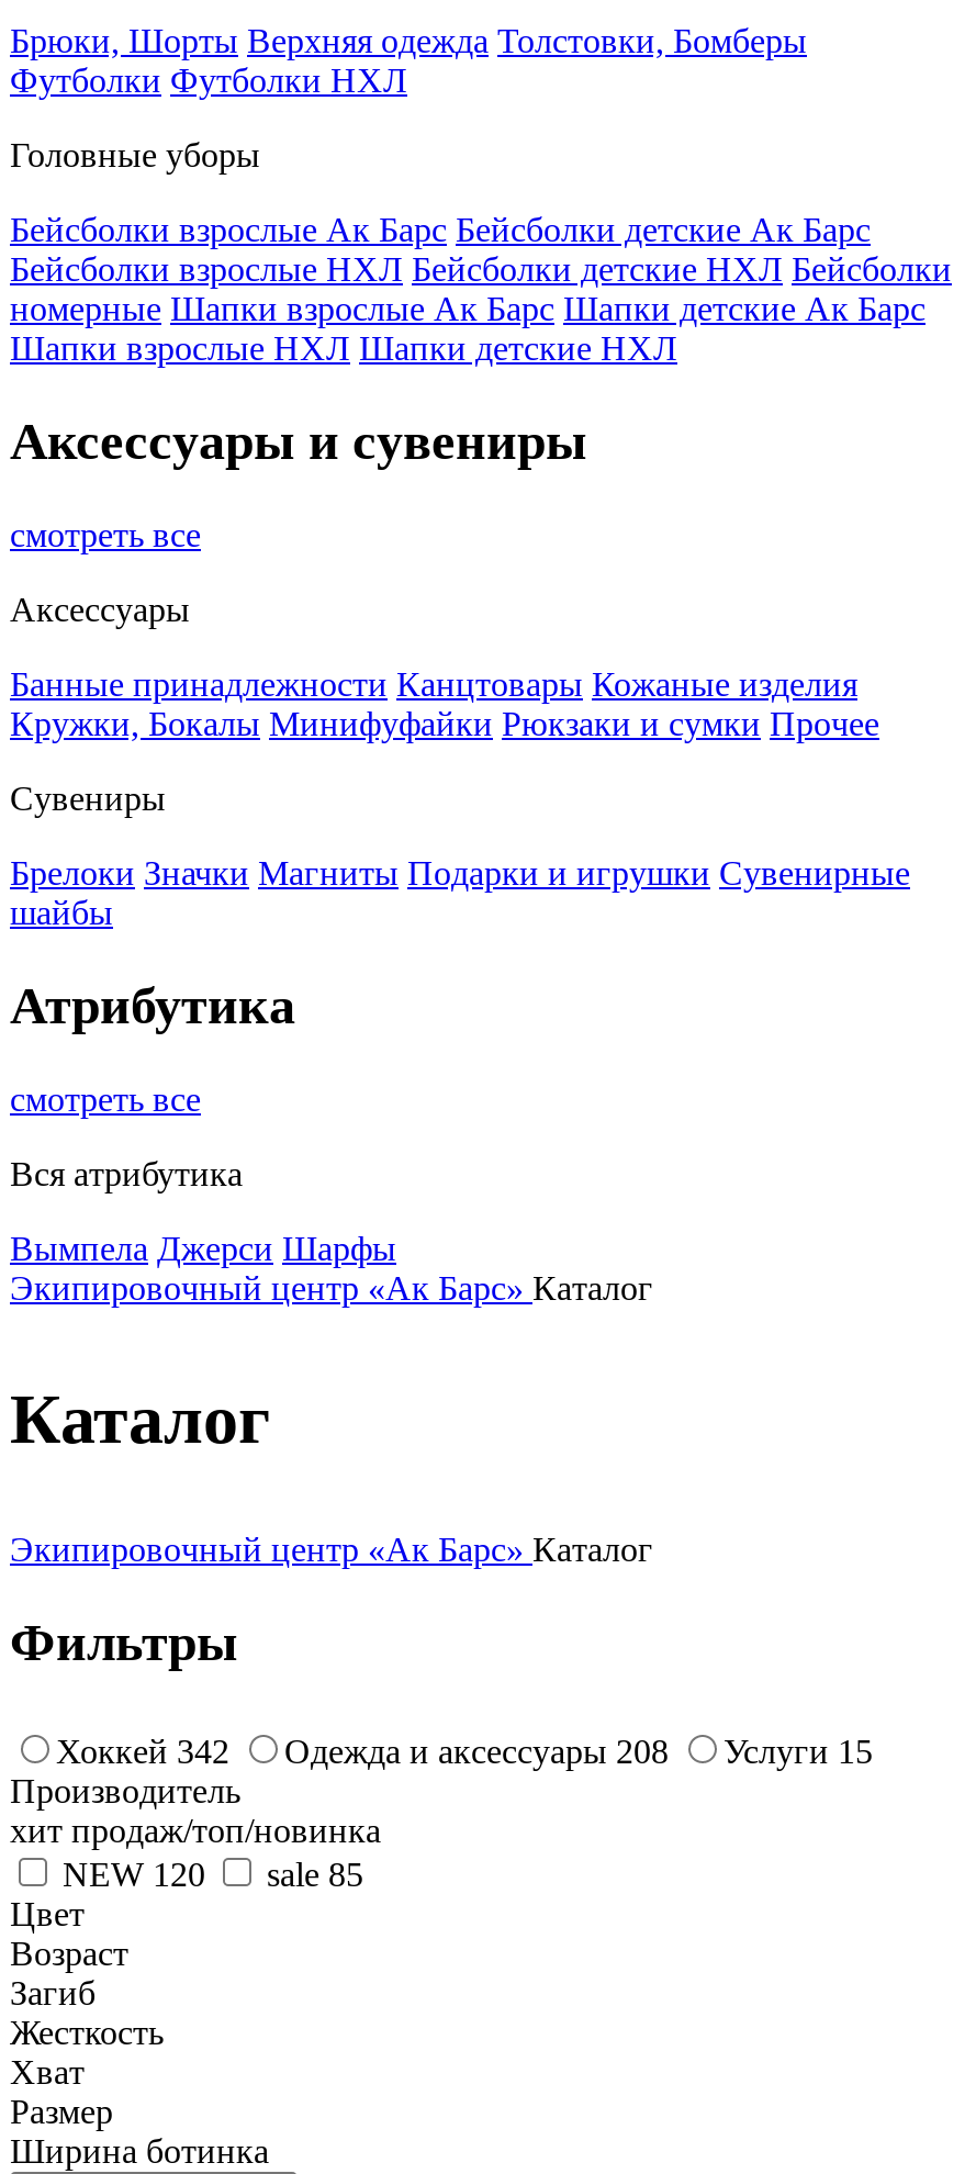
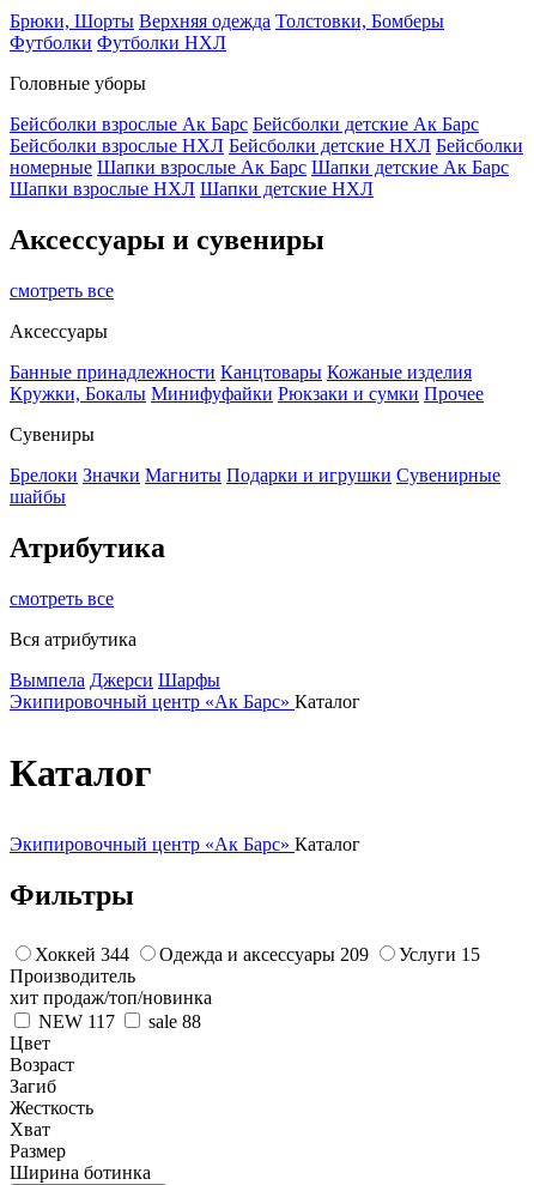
- Хоккей 342
+ Хоккей 344

- Одежда и аксессуары 208
+ Одежда и аксессуары 209

- NEW 120
+ NEW 117

- sale 85
+ sale 88
